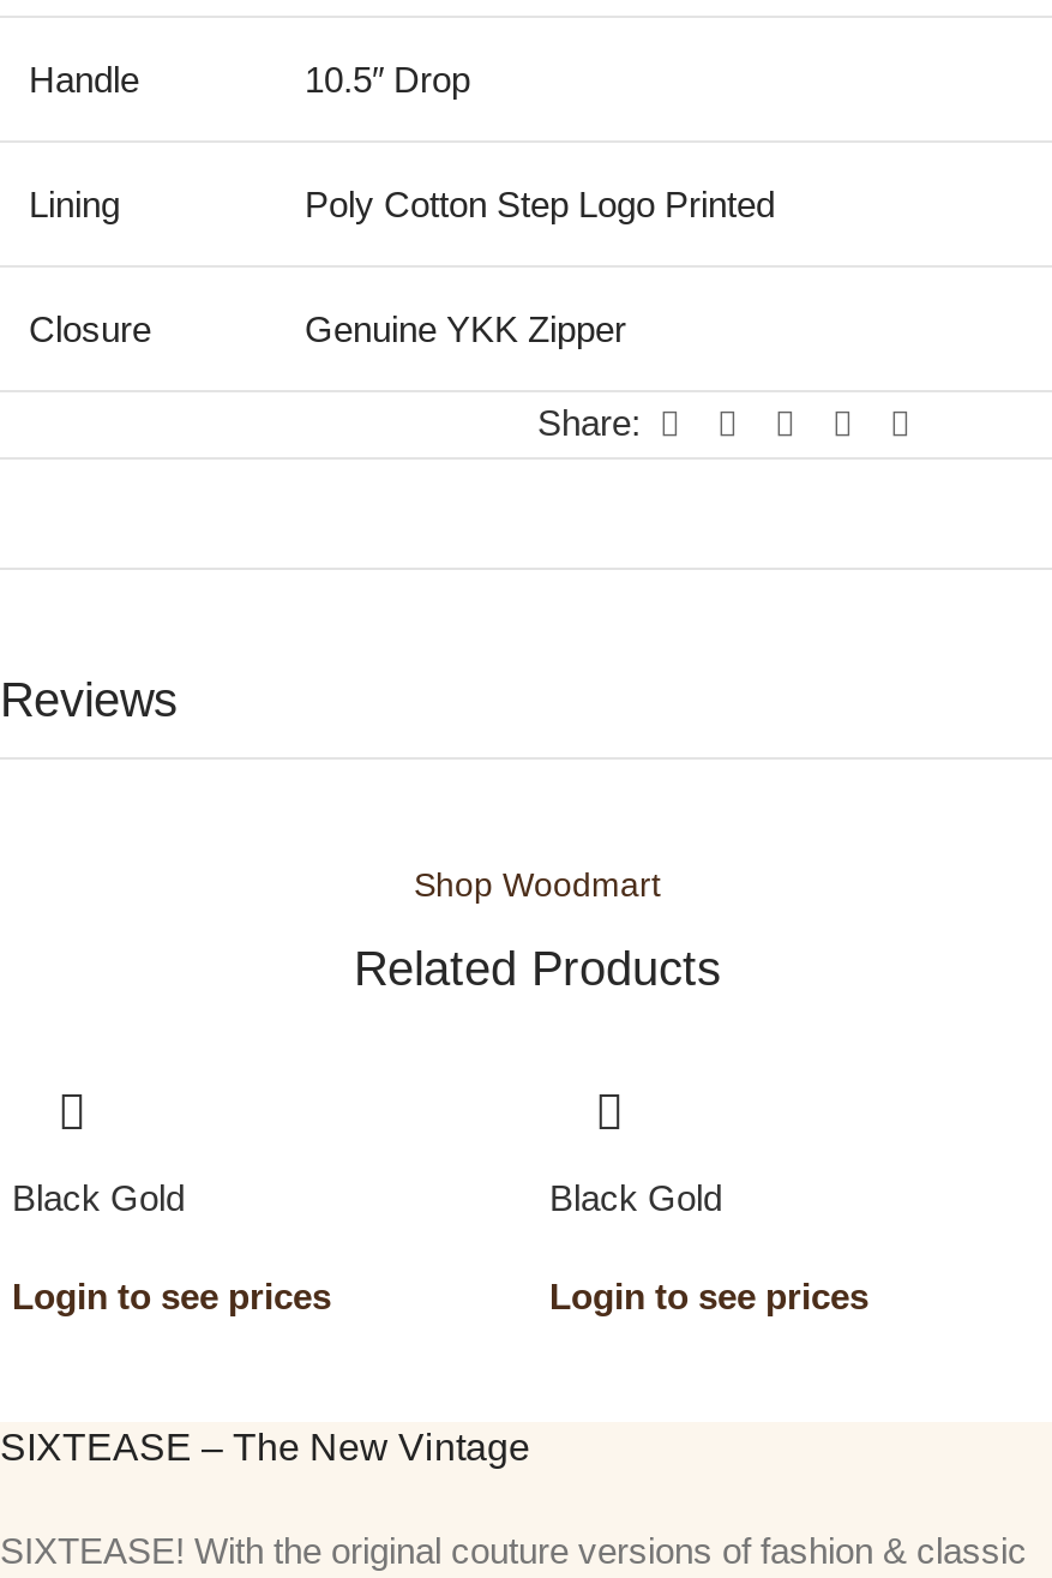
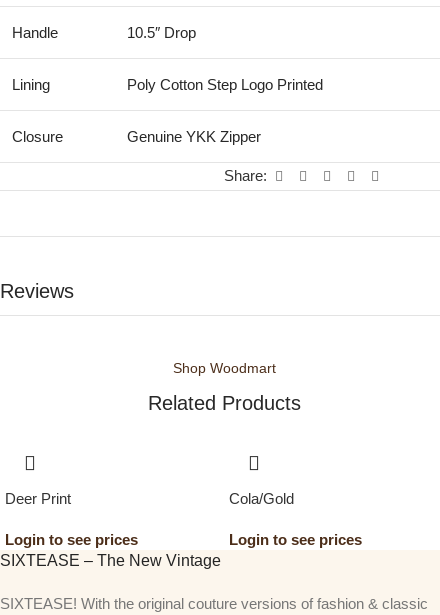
- Black Gold
+ Deer Print

- Black Gold
+ Cola/Gold
